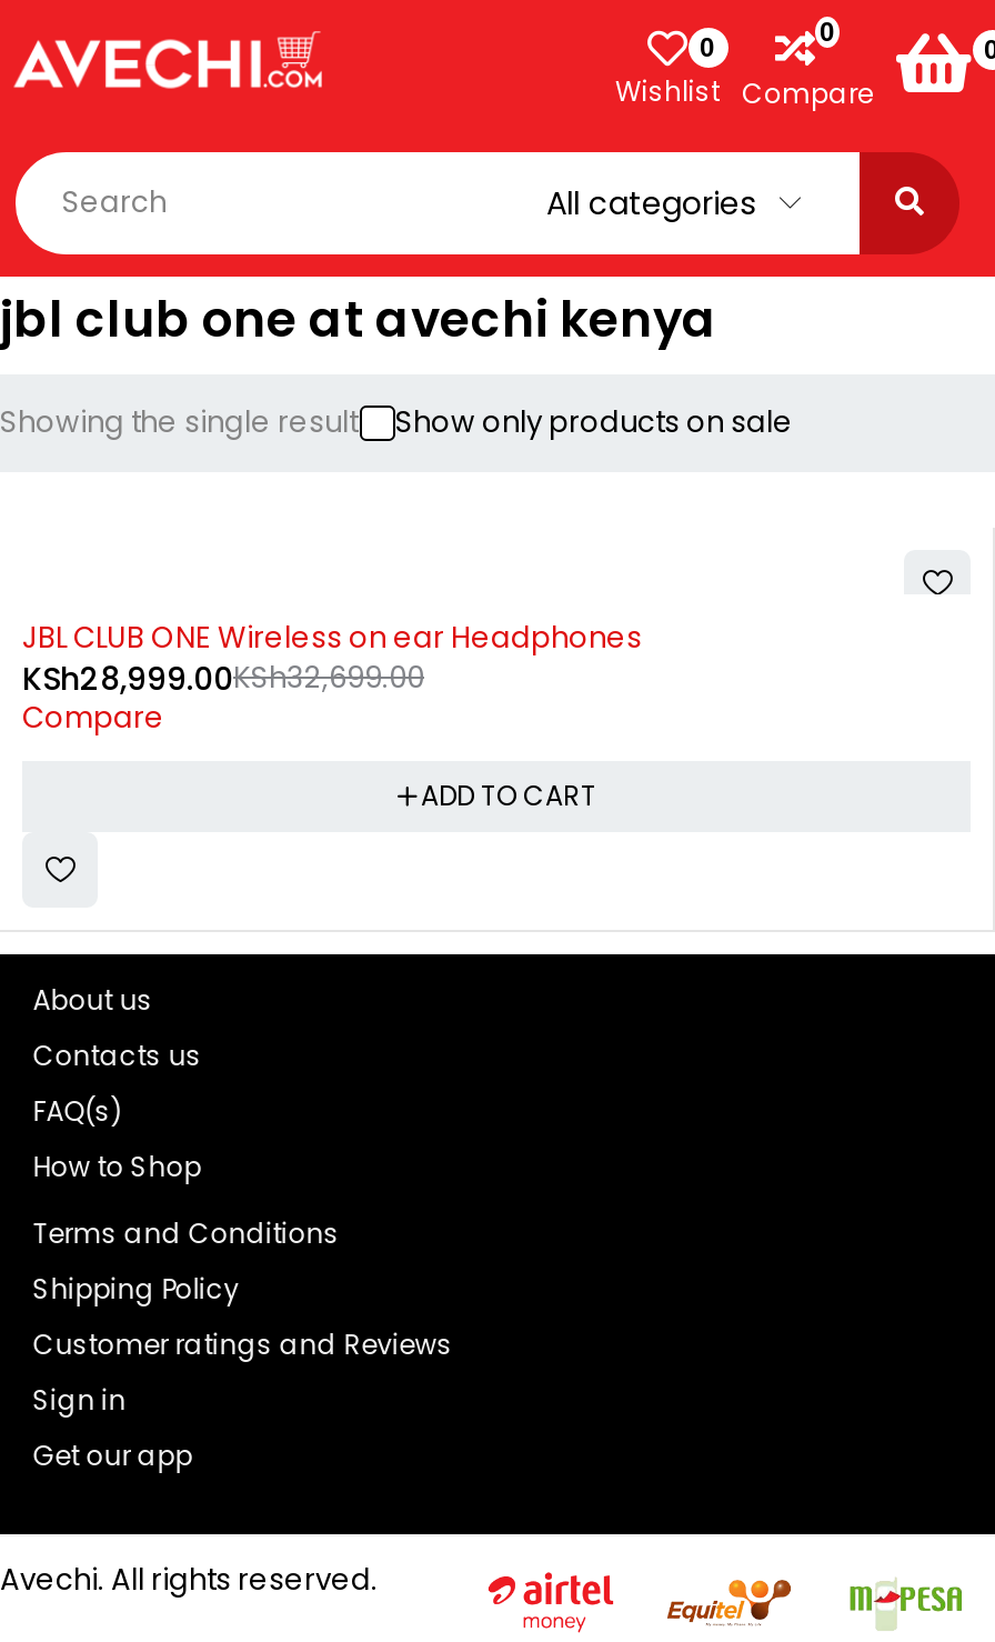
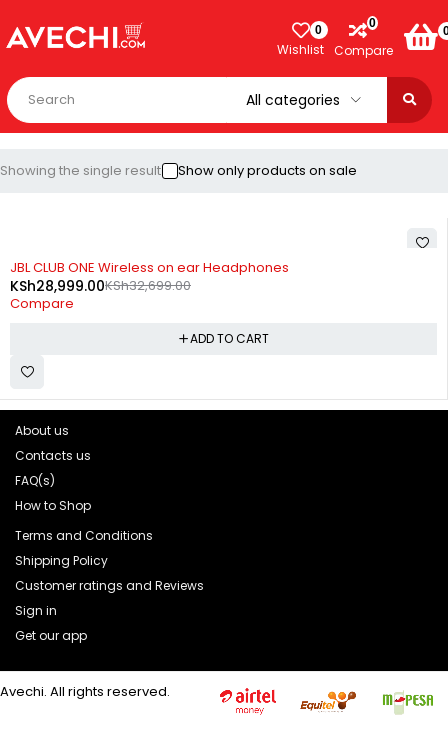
- jbl club one at avechi kenya
